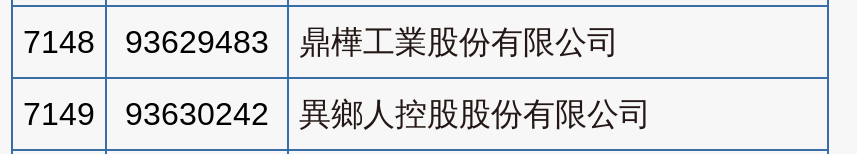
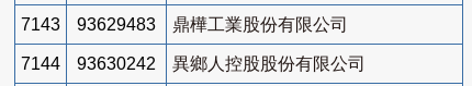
- 7148 93629483 鼎樺工業股份有限公司
+ 7143 93629483 鼎樺工業股份有限公司

- 7149 93630242 異鄉人控股股份有限公司
+ 7144 93630242 異鄉人控股股份有限公司
